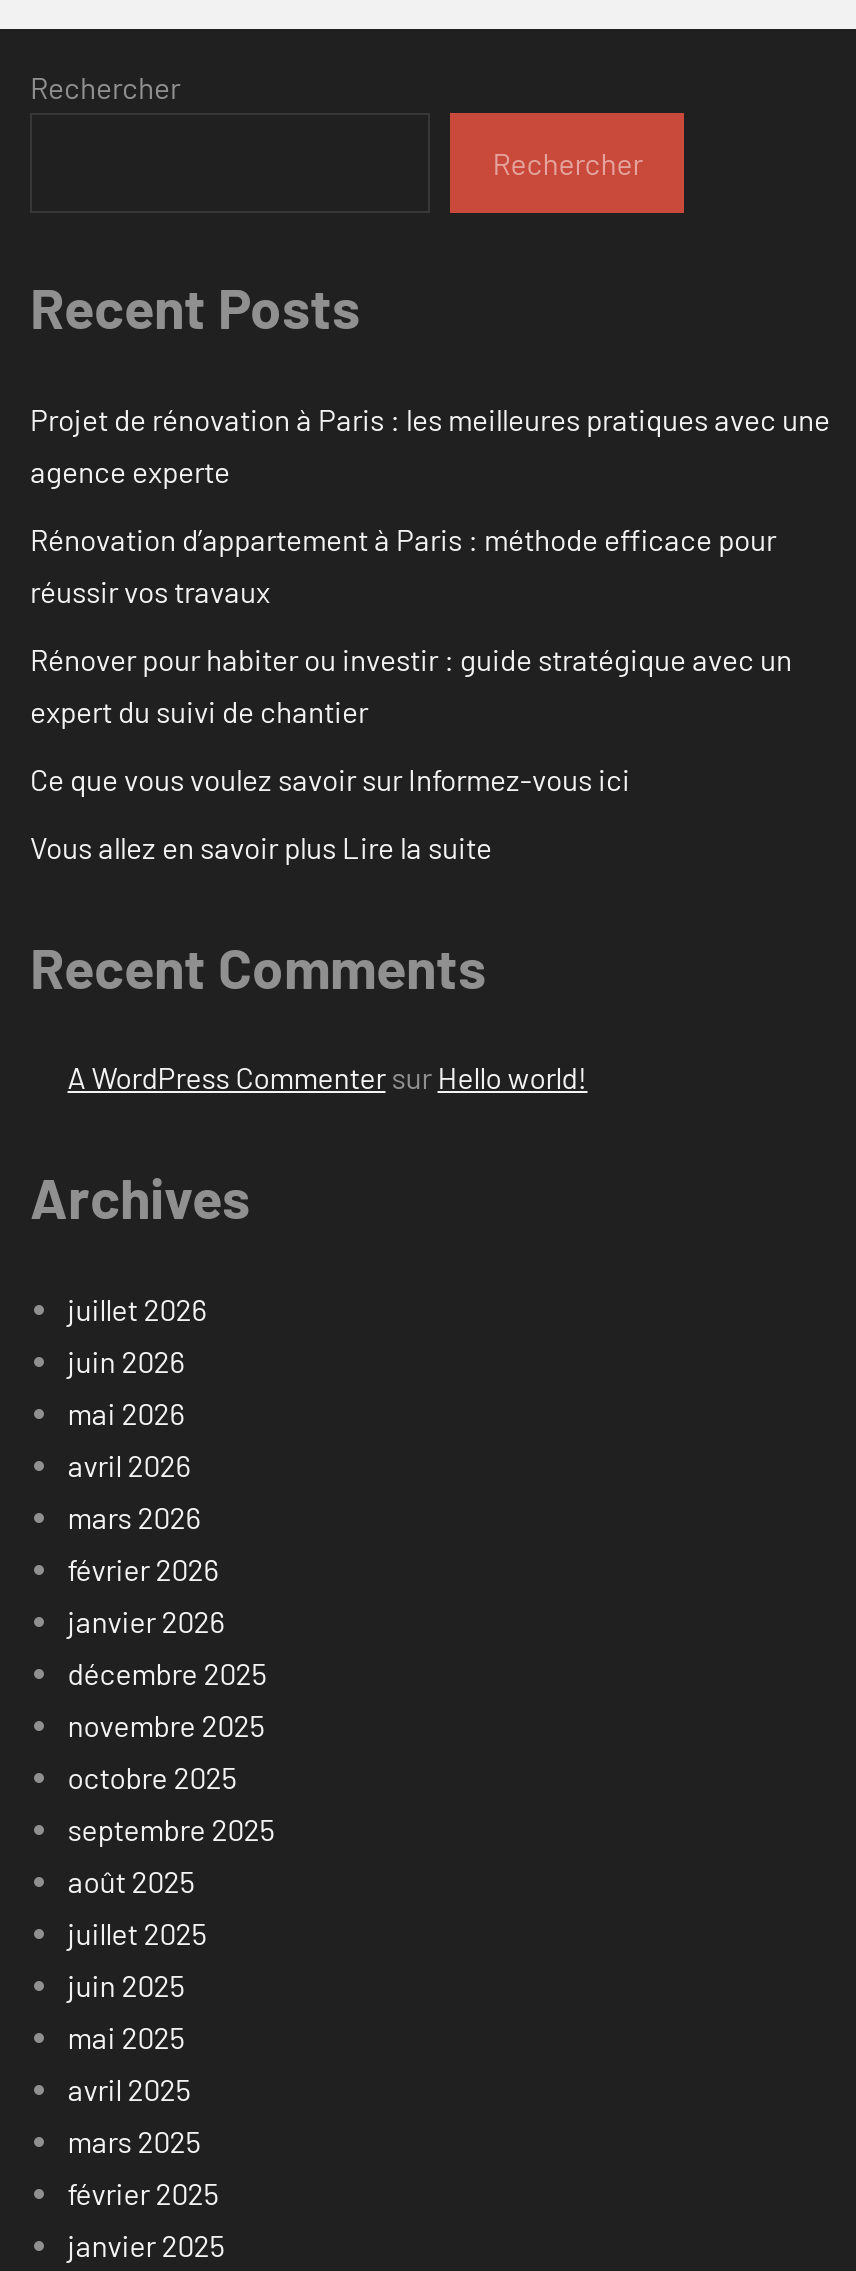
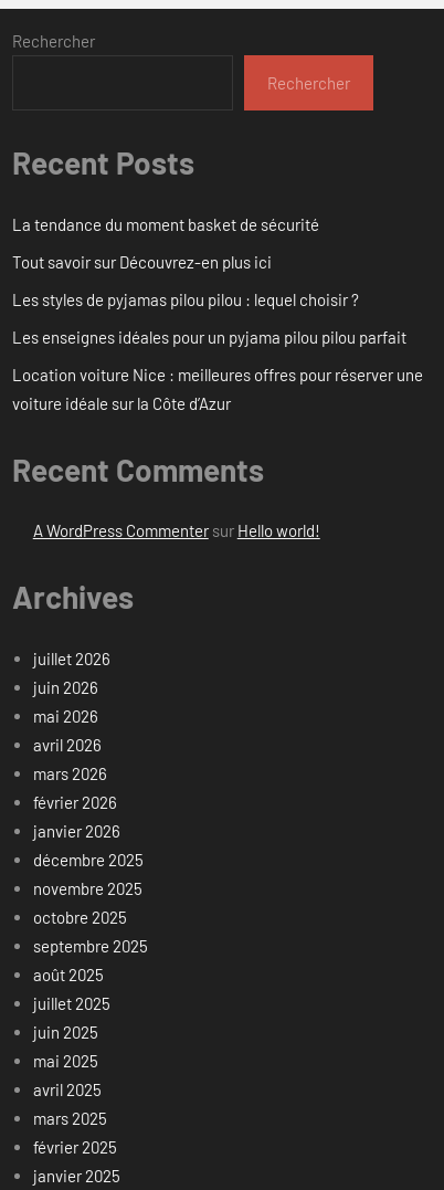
- Projet de rénovation à Paris : les meilleures pratiques avec une
- agence experte
+ La tendance du moment basket de sécurité

- Rénovation d’appartement à Paris : méthode efficace pour
- réussir vos travaux
+ Tout savoir sur Découvrez-en plus ici

- Rénover pour habiter ou investir : guide stratégique avec un
- expert du suivi de chantier
+ Les styles de pyjamas pilou pilou : lequel choisir ?

- Ce que vous voulez savoir sur Informez-vous ici
+ Les enseignes idéales pour un pyjama pilou pilou parfait

- Vous allez en savoir plus Lire la suite
+ Location voiture Nice : meilleures offres pour réserver une
+ voiture idéale sur la Côte d’Azur
